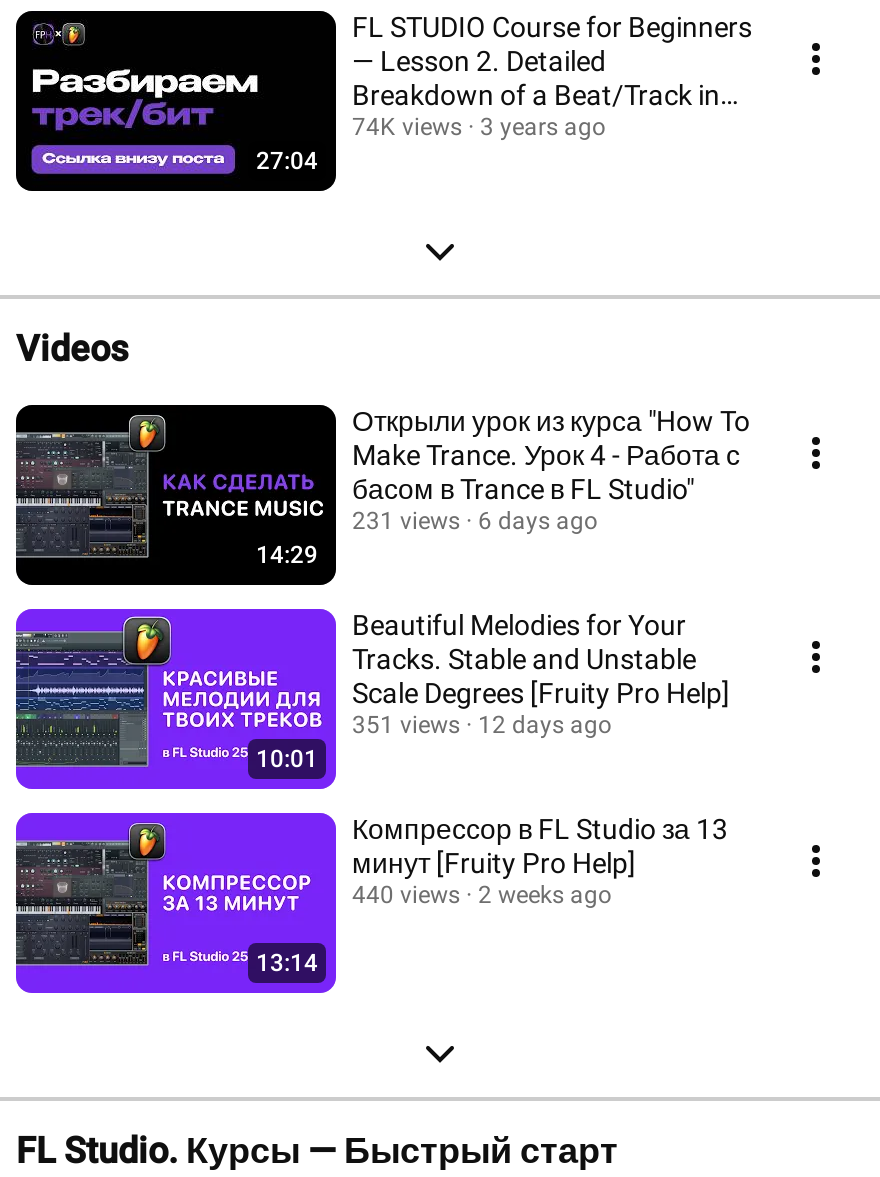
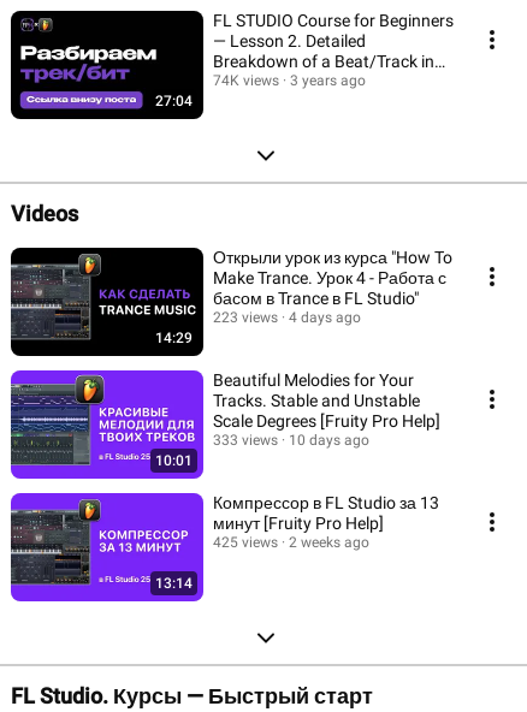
- 231 views
+ 223 views

- 6 days ago
+ 4 days ago

- 351 views
+ 333 views

- 12 days ago
+ 10 days ago

- 440 views 2 weeks ago
+ 425 views 2 weeks ago
